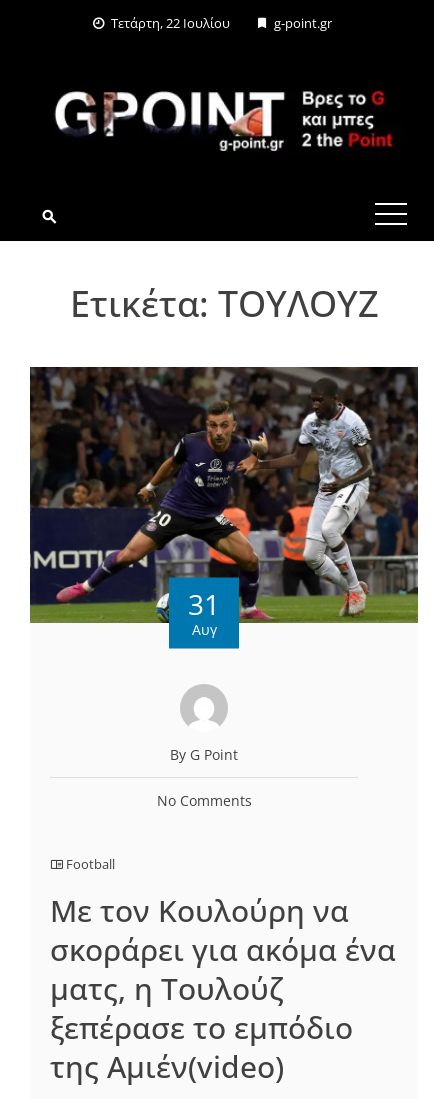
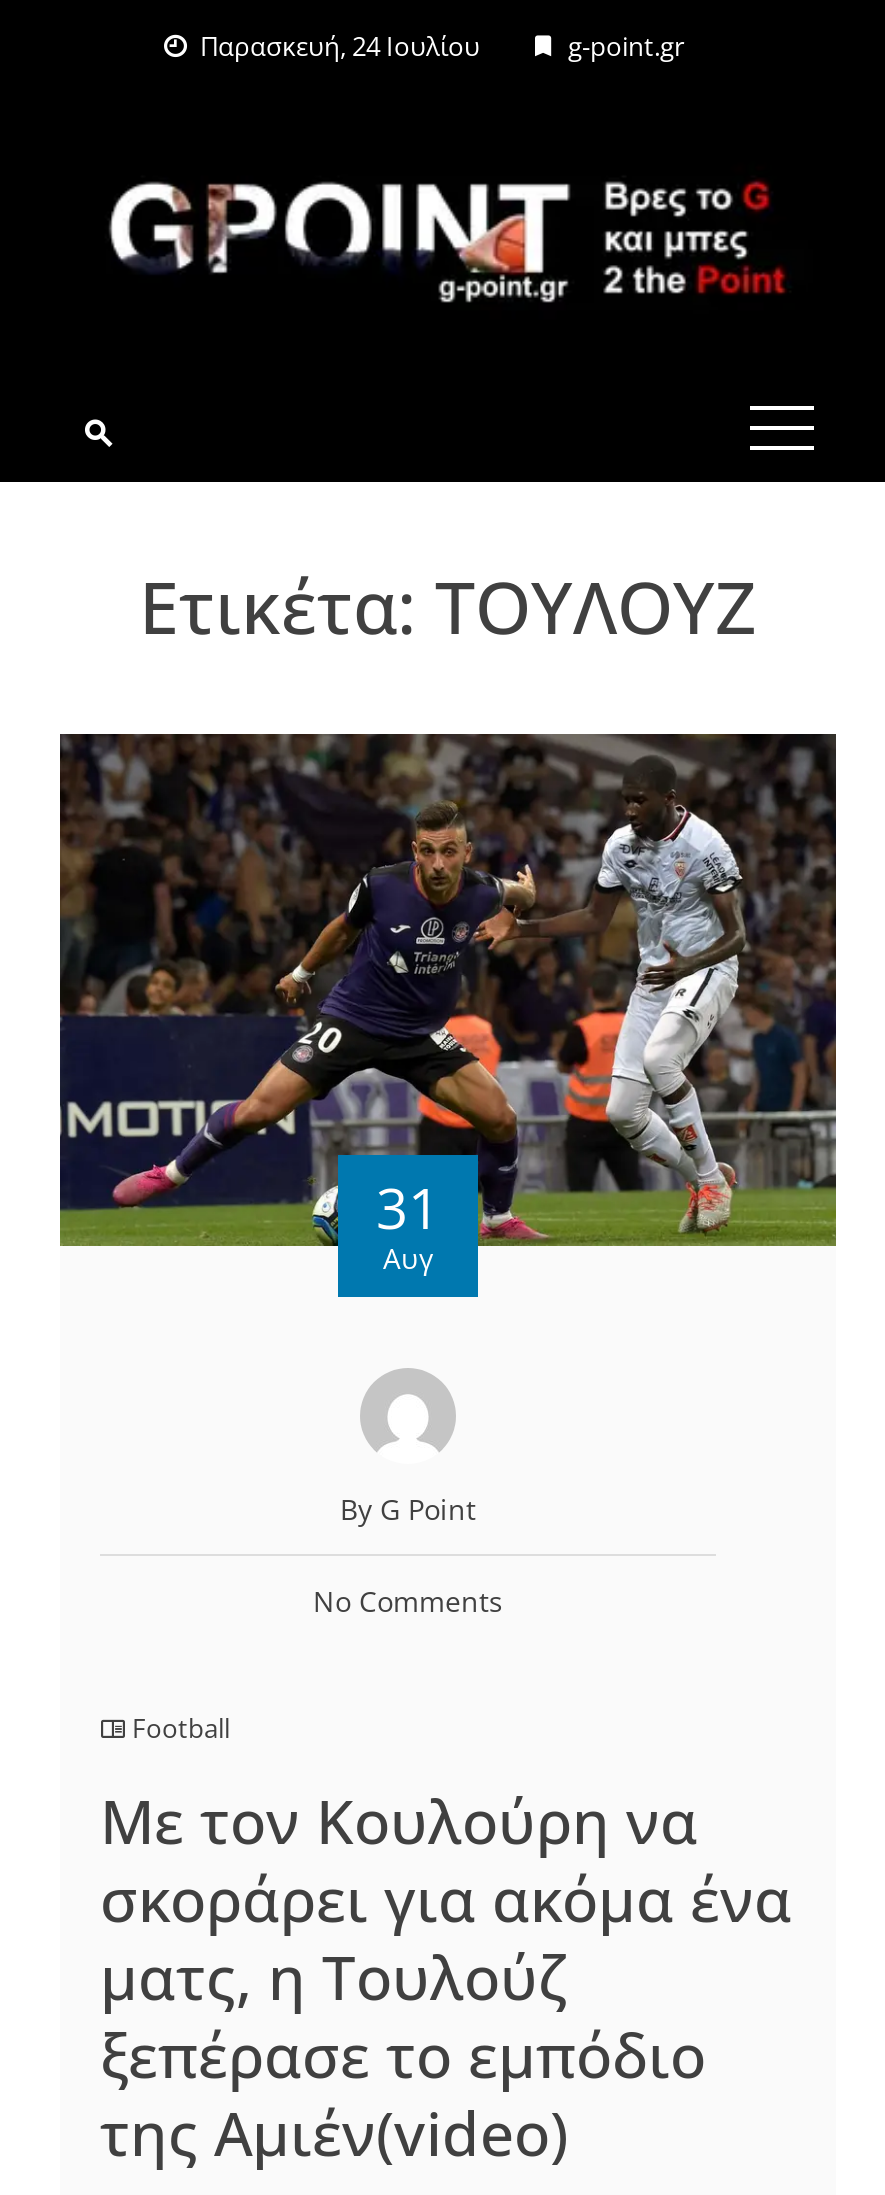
- Τετάρτη, 22 Ιουλίου
+ Παρασκευή, 24 Ιουλίου
